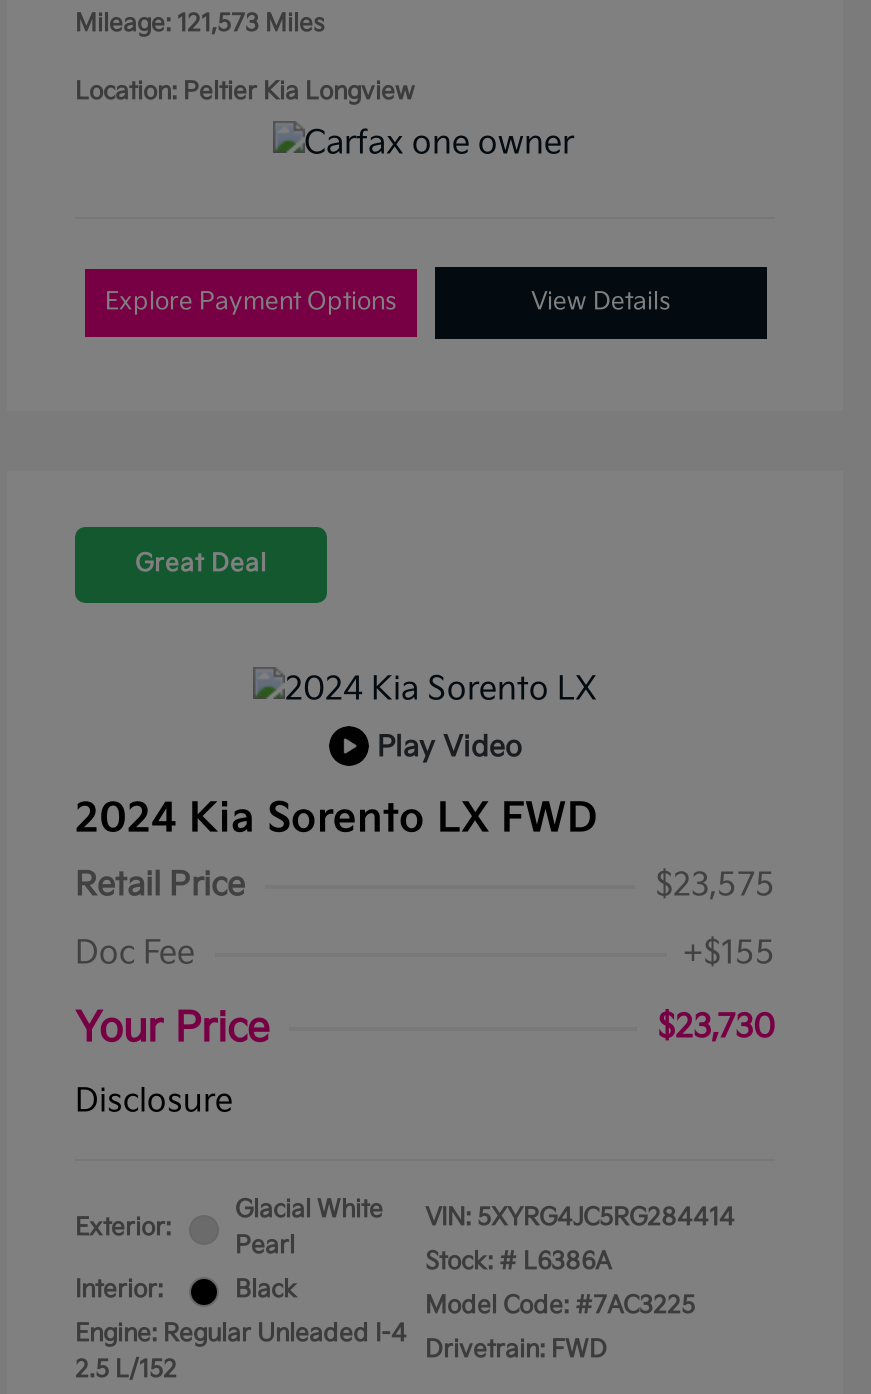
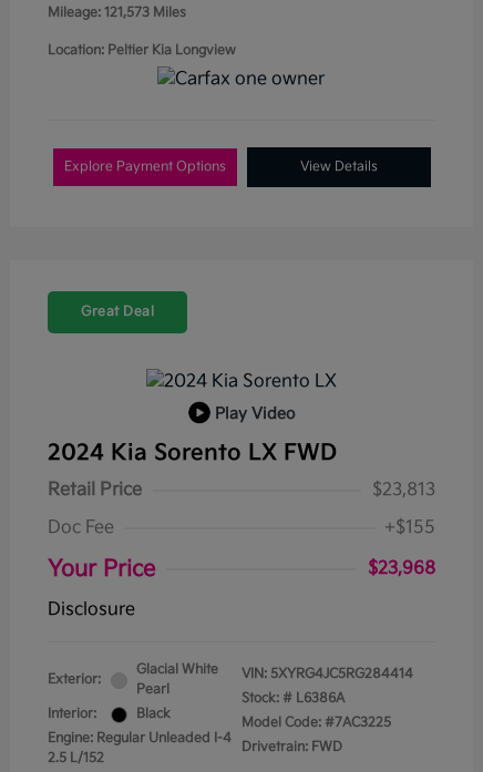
- $23,575
+ $23,813

- $23,730
+ $23,968
